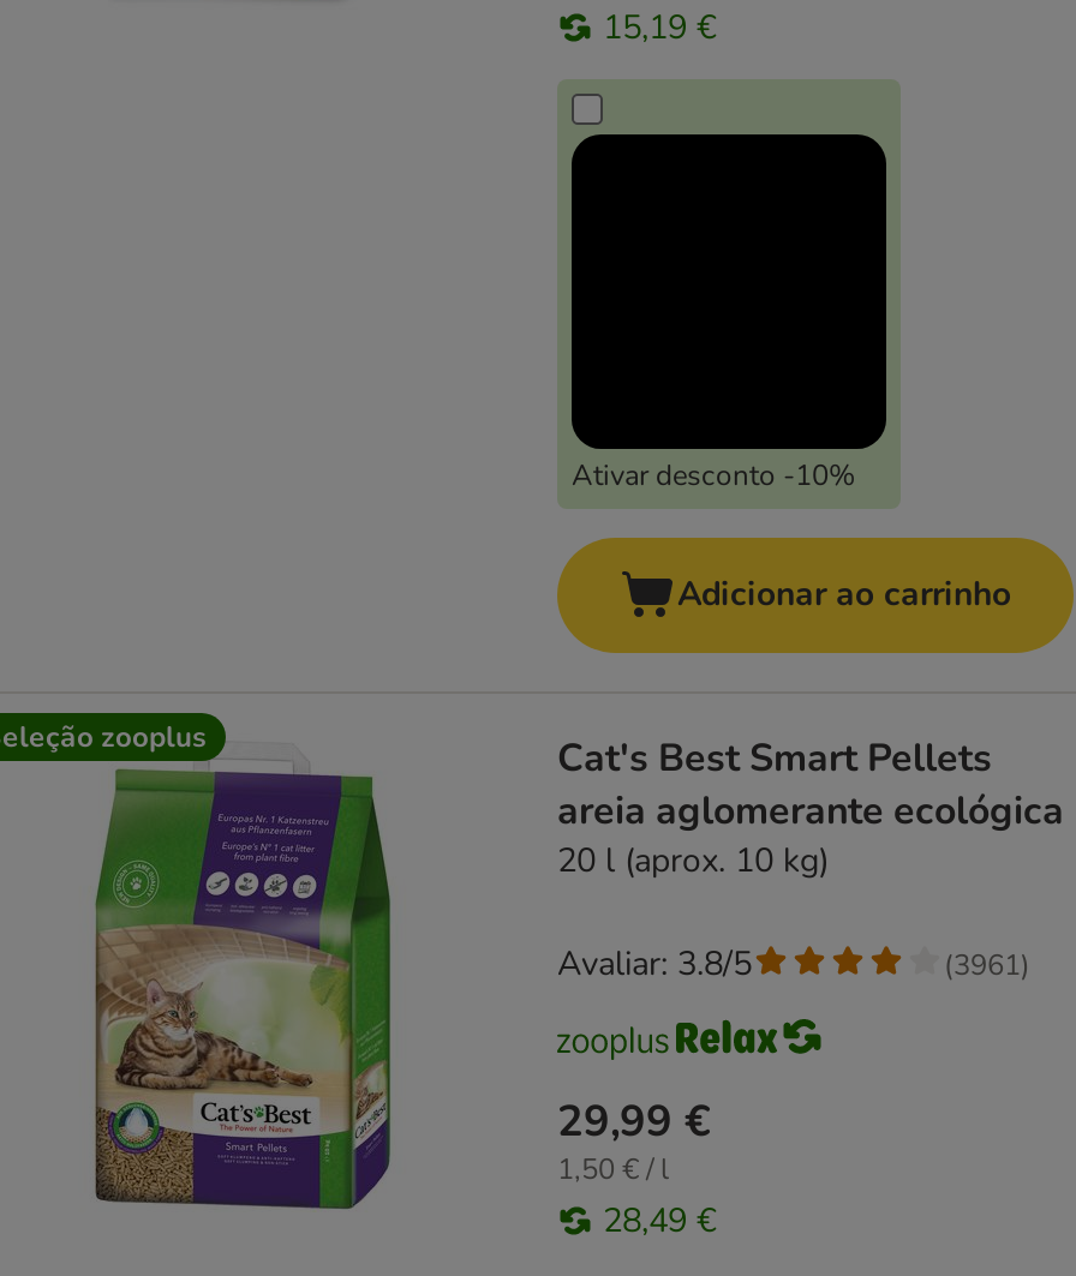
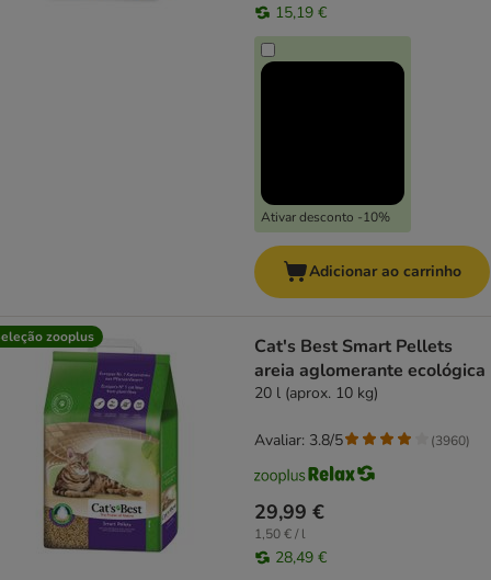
- (3961)
+ (3960)
